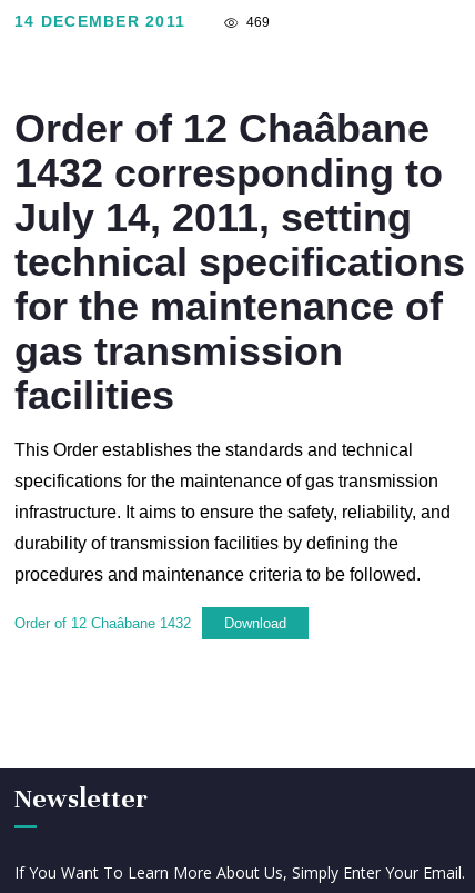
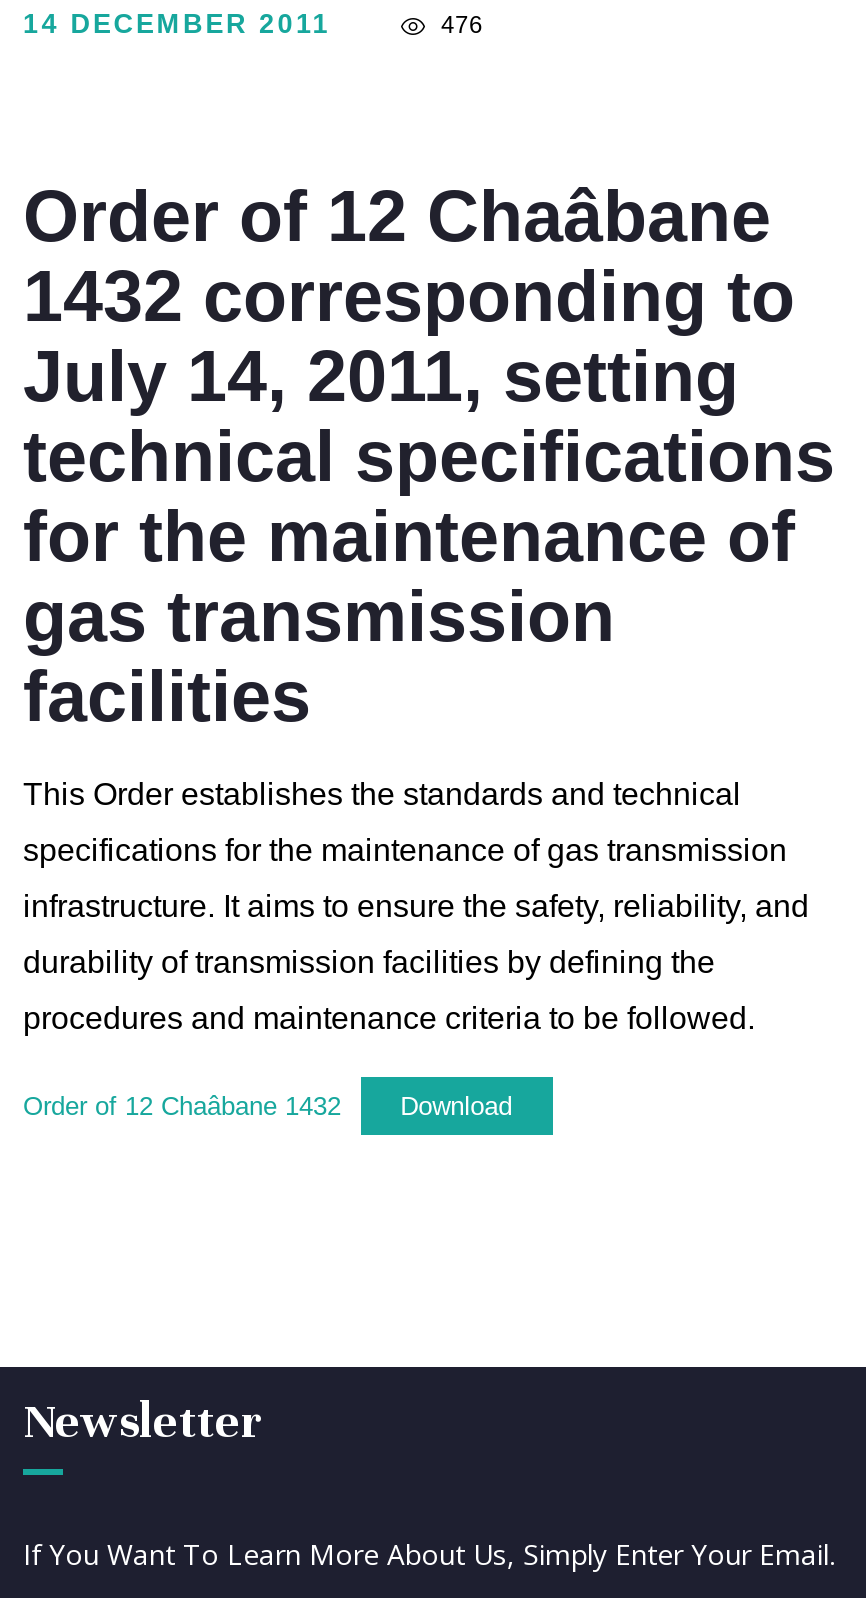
- 469
+ 476
